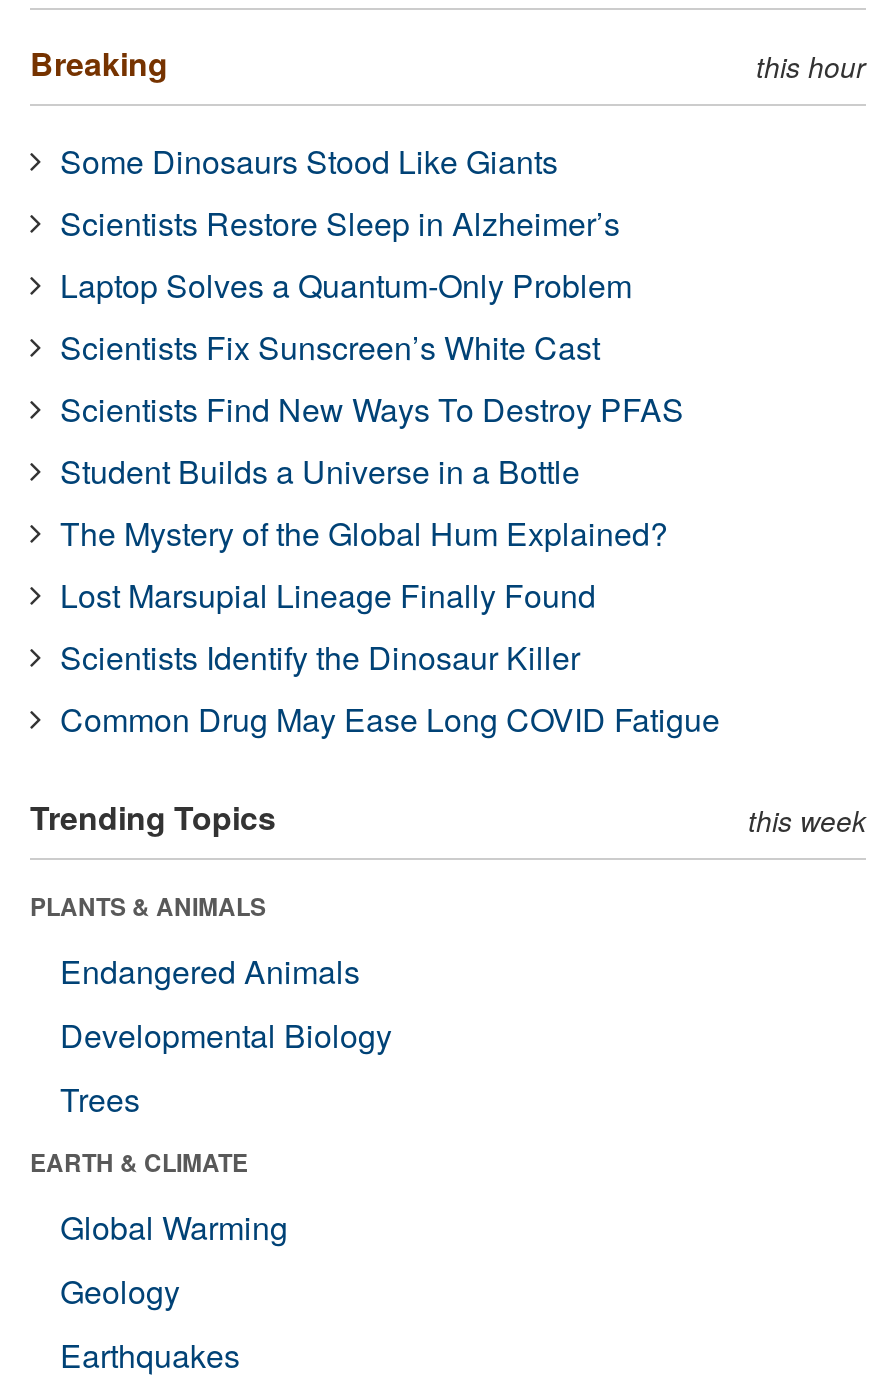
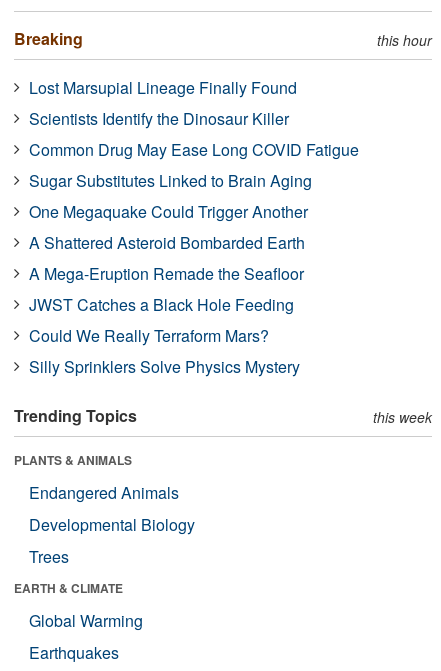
- Some Dinosaurs Stood Like Giants
- Scientists Restore Sleep in Alzheimer’s
- Laptop Solves a Quantum-Only Problem
- Scientists Fix Sunscreen’s White Cast
- Scientists Find New Ways To Destroy PFAS
- Student Builds a Universe in a Bottle
- The Mystery of the Global Hum Explained?

moved up: Lost Marsupial Lineage Finally Found | Scientists Identify the Dinosaur Killer | Common Drug May Ease Long COVID Fatigue

+ Sugar Substitutes Linked to Brain Aging
+ One Megaquake Could Trigger Another
+ A Shattered Asteroid Bombarded Earth
+ A Mega-Eruption Remade the Seafloor
+ JWST Catches a Black Hole Feeding
+ Could We Really Terraform Mars?
+ Silly Sprinklers Solve Physics Mystery

- Geology
